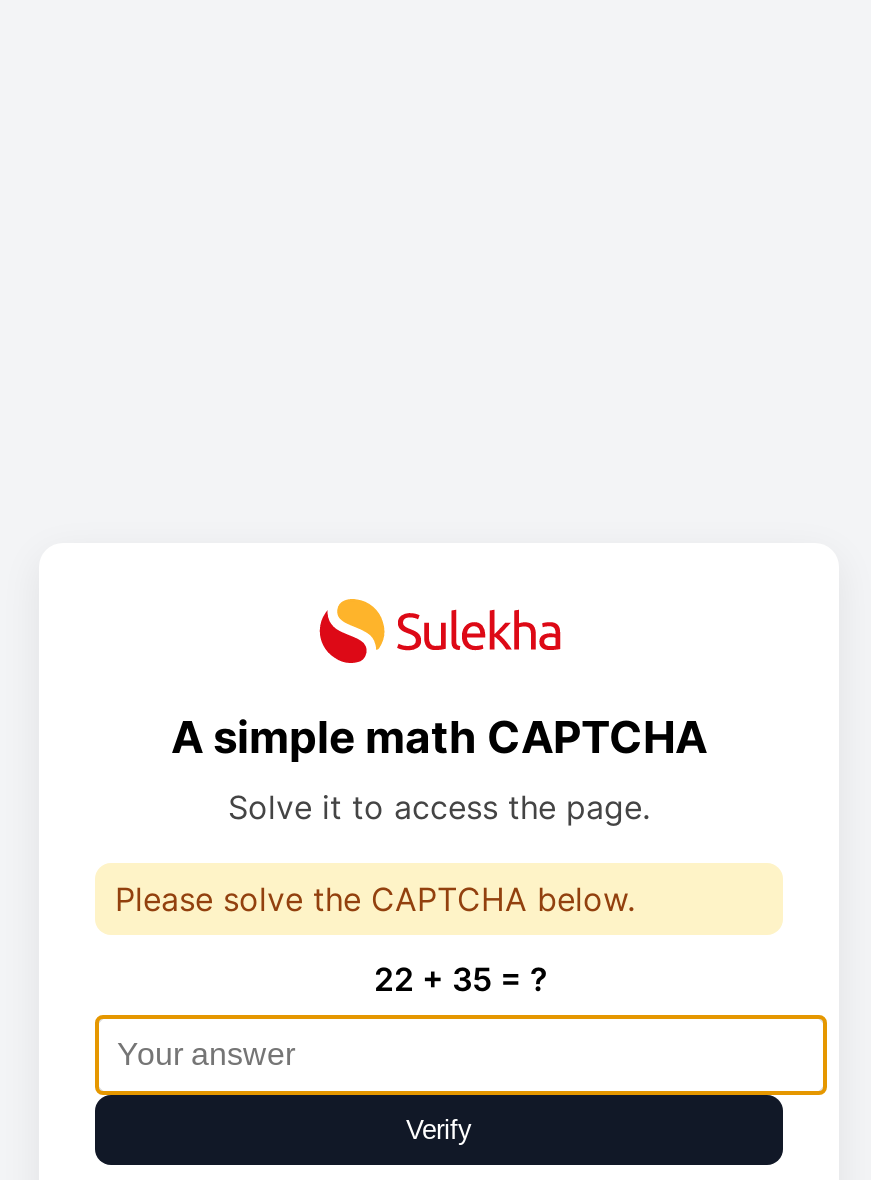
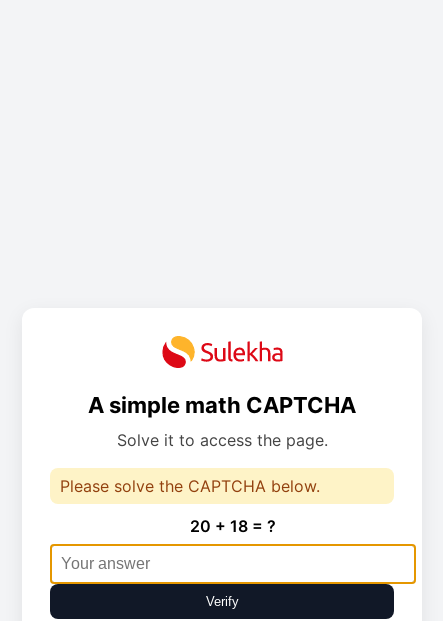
- 22 + 35 = ?
+ 20 + 18 = ?
